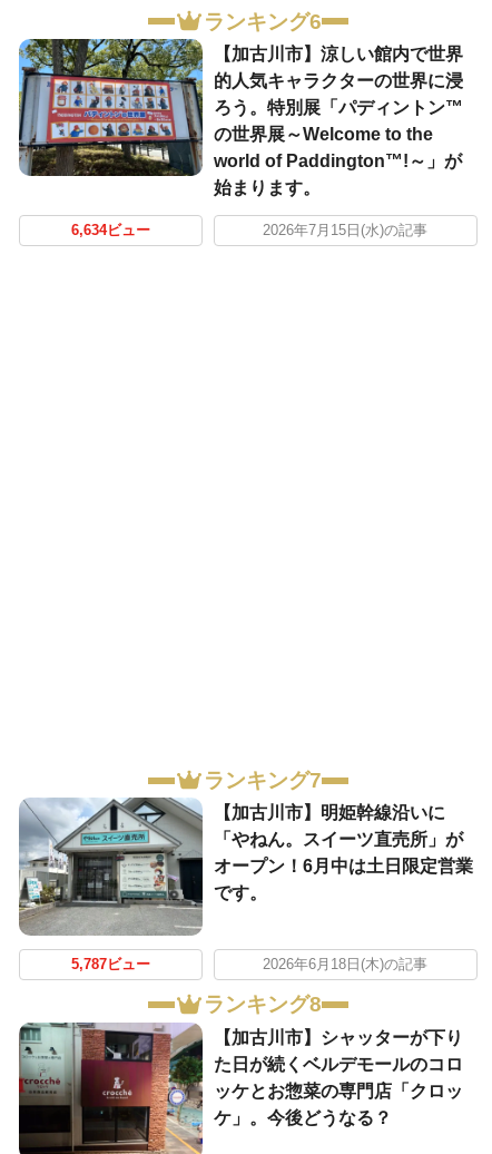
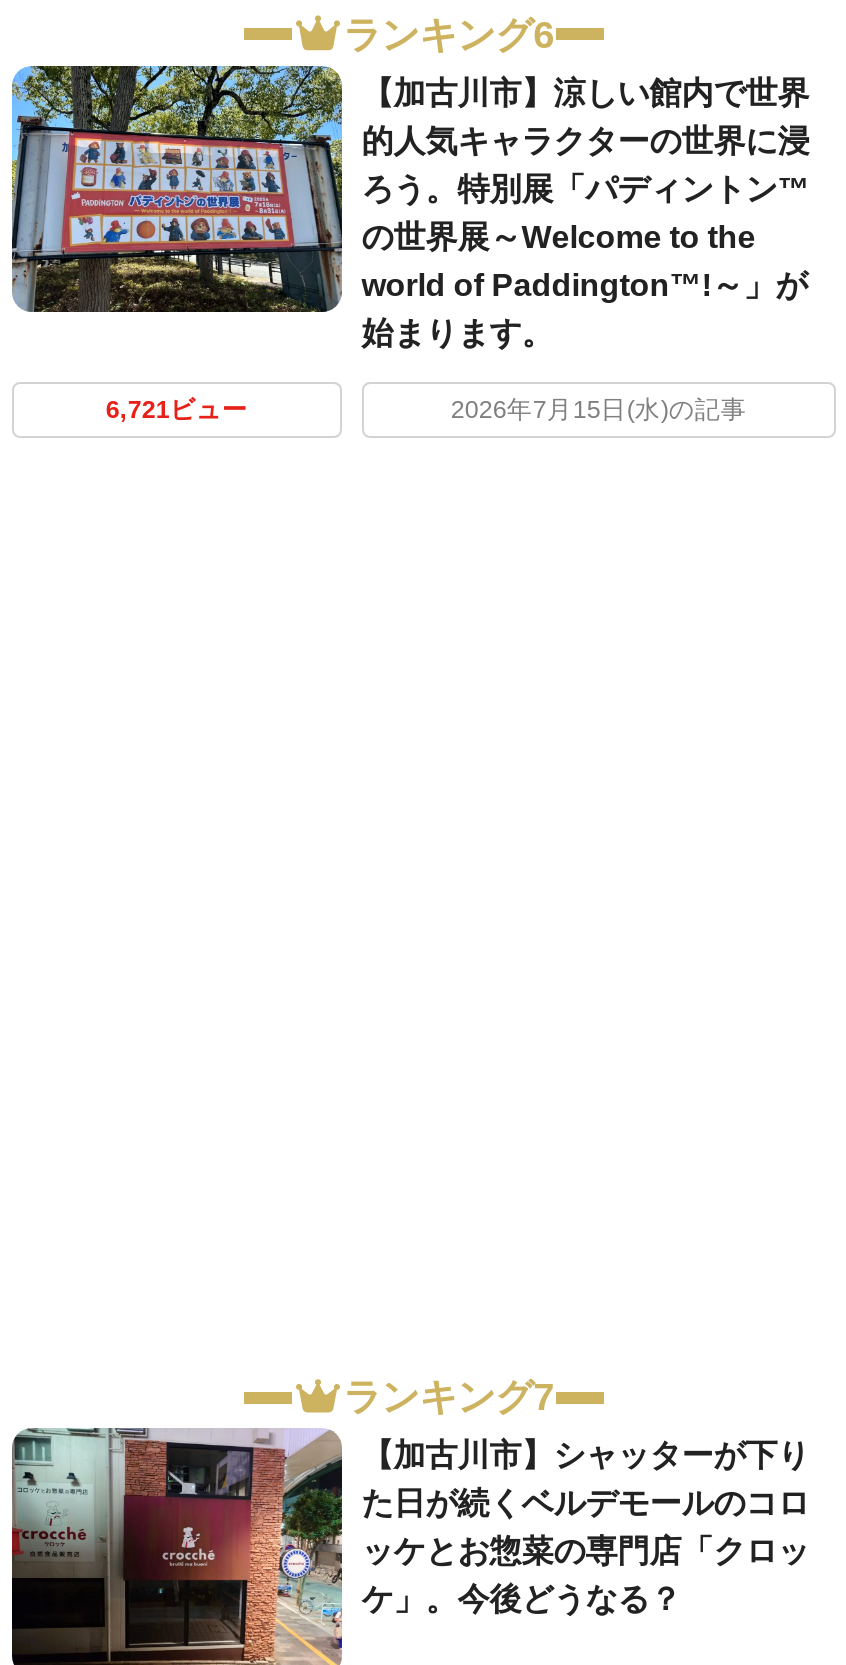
- 6,634ビュー
+ 6,721ビュー

- [image]
- 【加古川市】明姫幹線沿いに
- 「やねん。スイーツ直売所」が
- オープン！6月中は土日限定営業
- です。

- 5,787ビュー
- 2026年6月18日(木)の記事
- ランキング8
